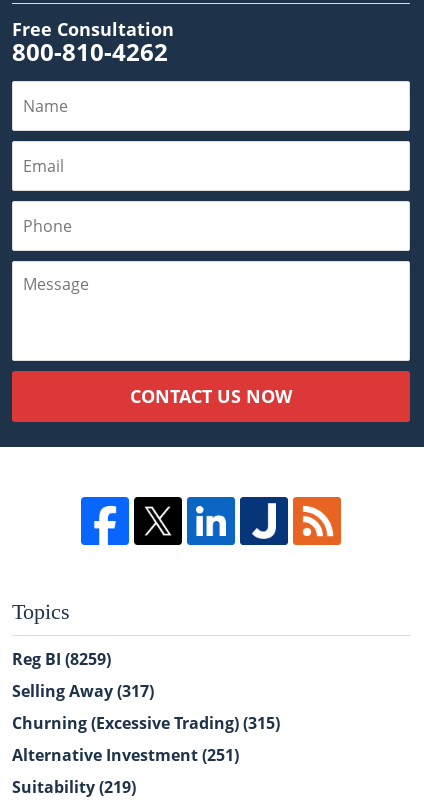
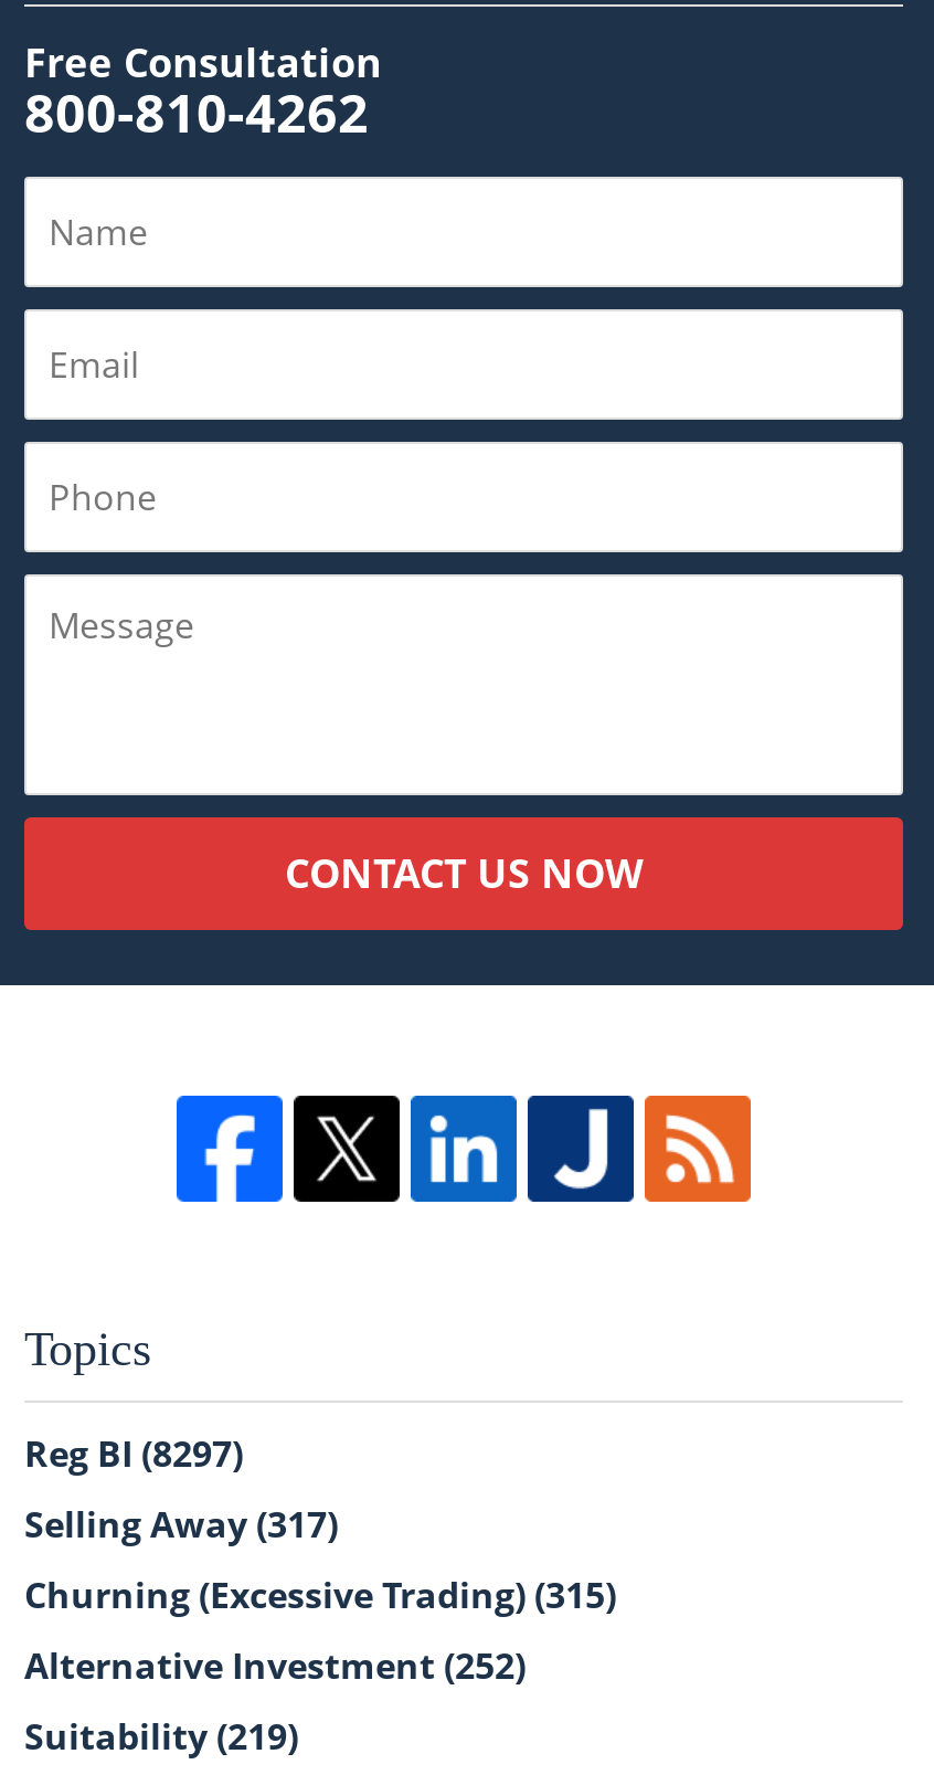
- Reg BI (8259)
+ Reg BI (8297)

- Alternative Investment (251)
+ Alternative Investment (252)
